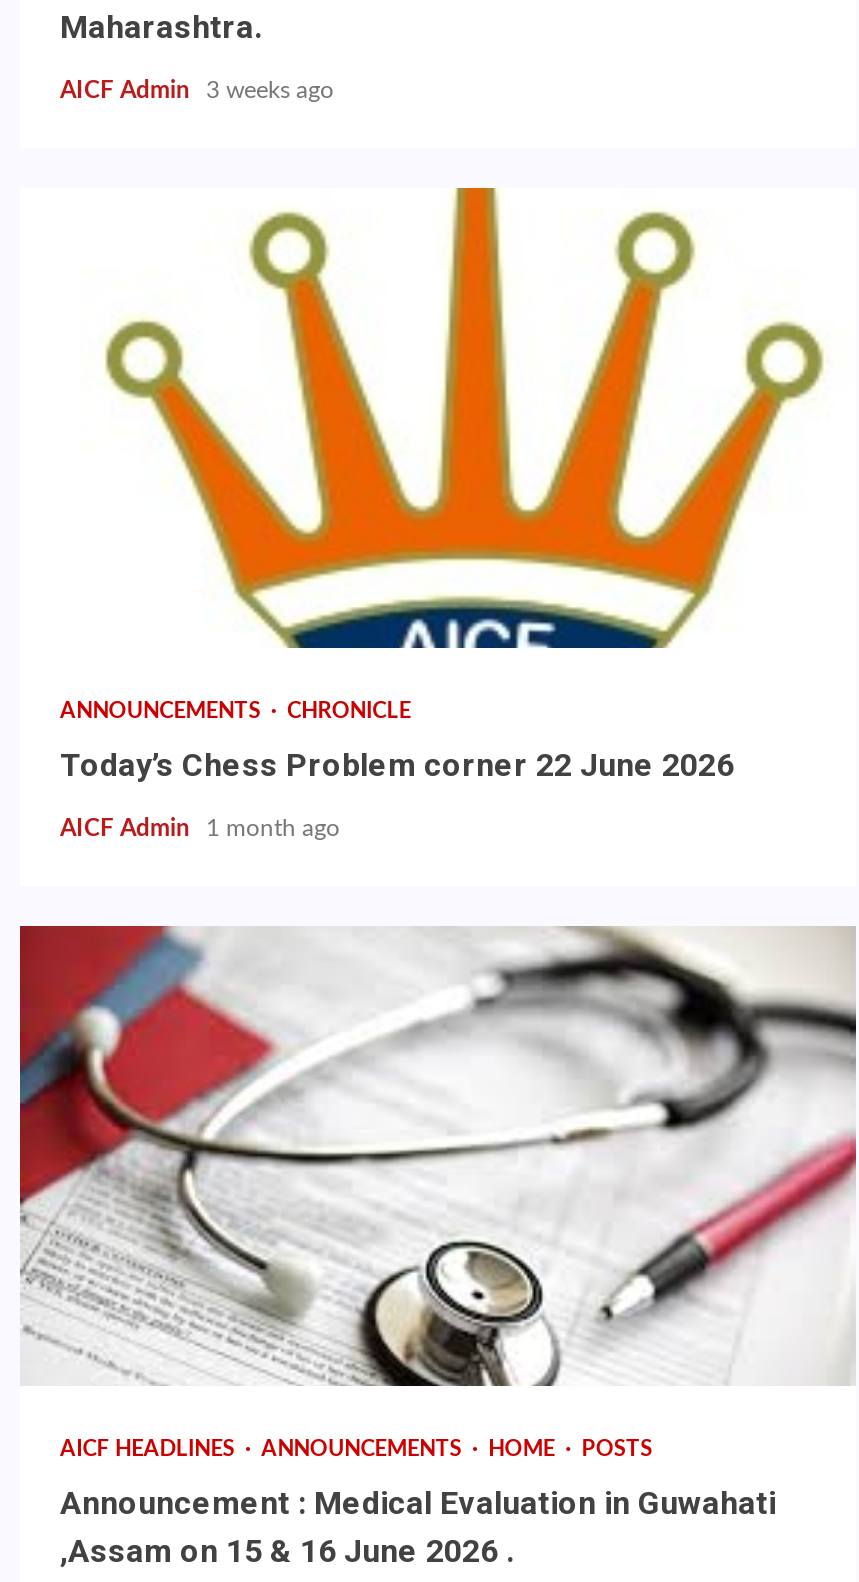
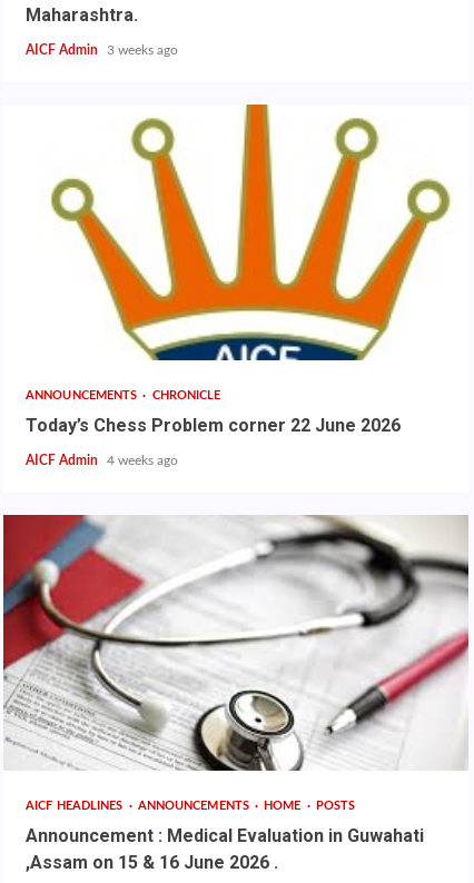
- AICF Admin 1 month ago
+ AICF Admin 4 weeks ago
